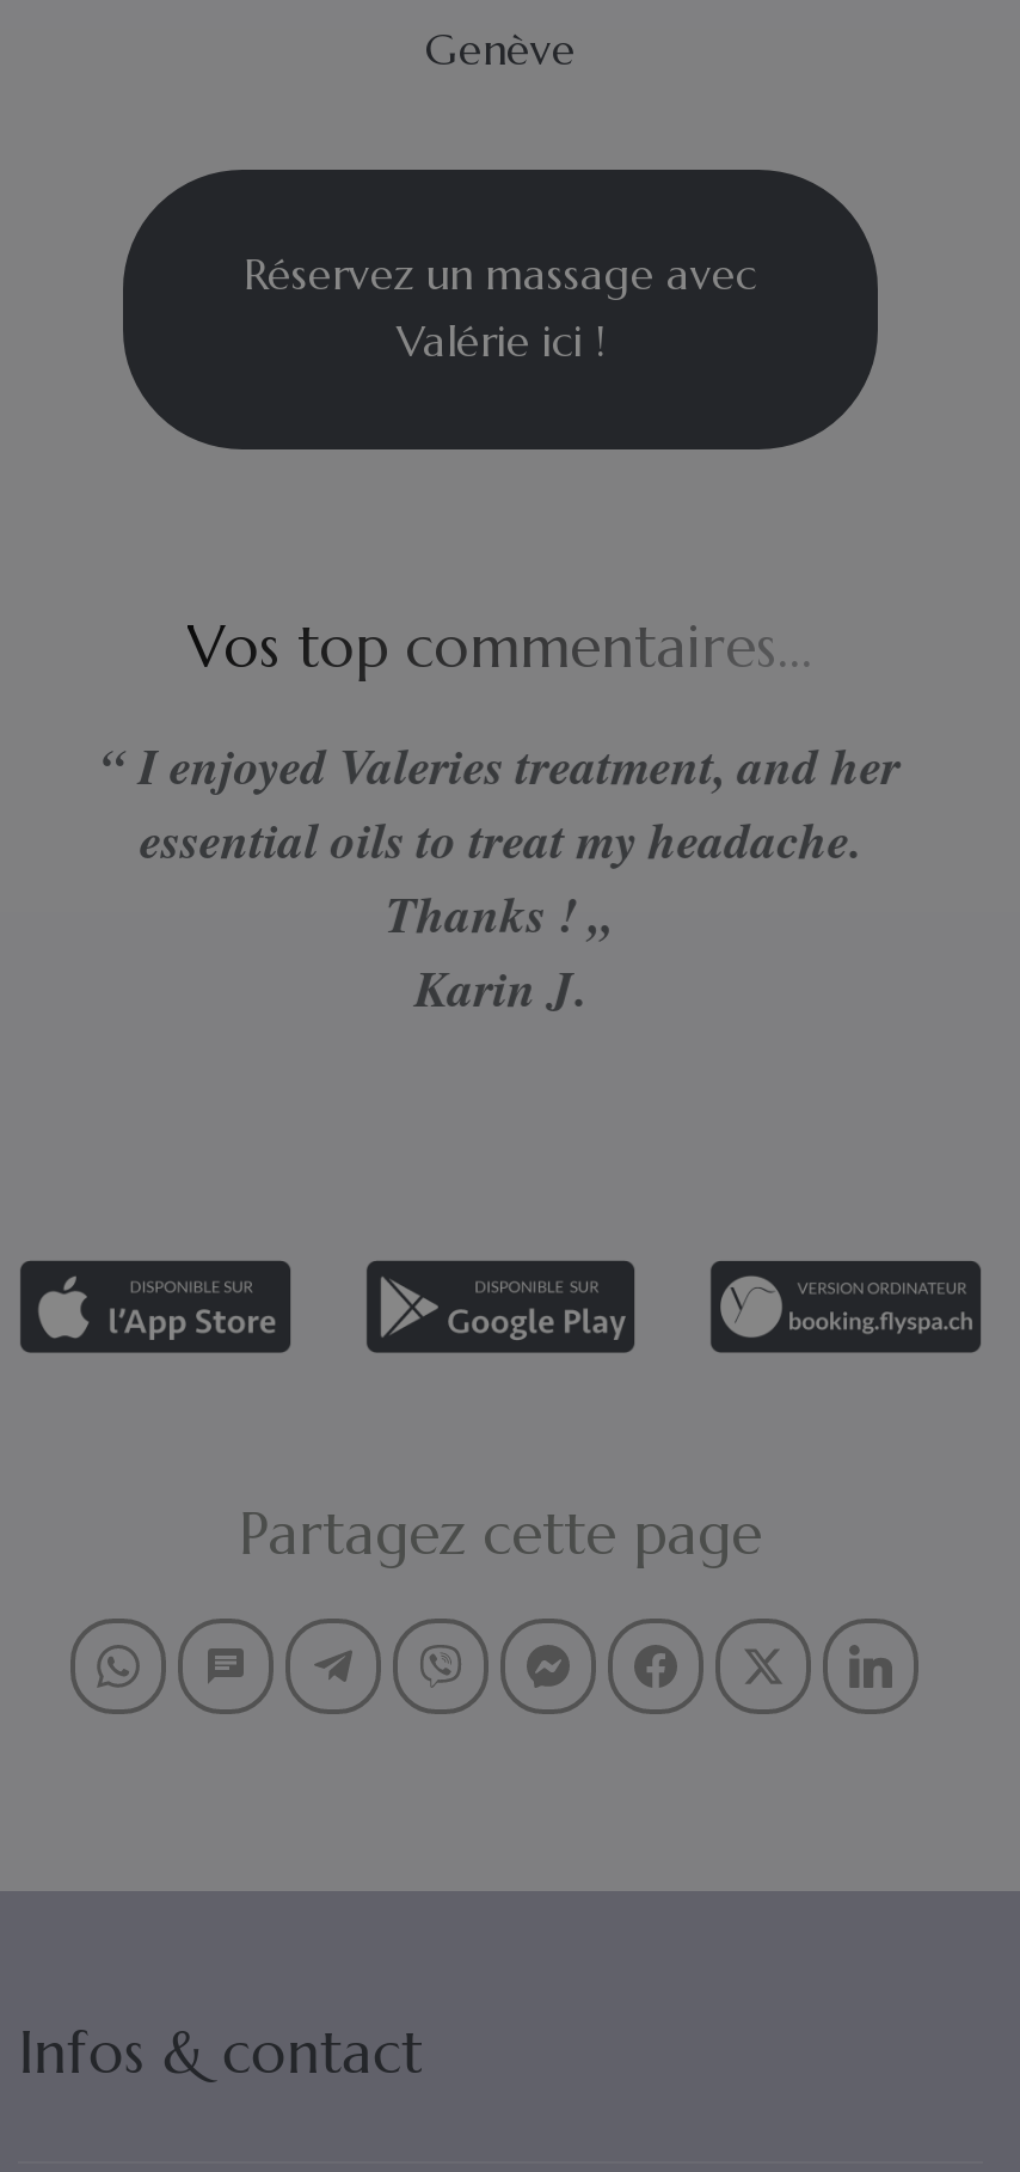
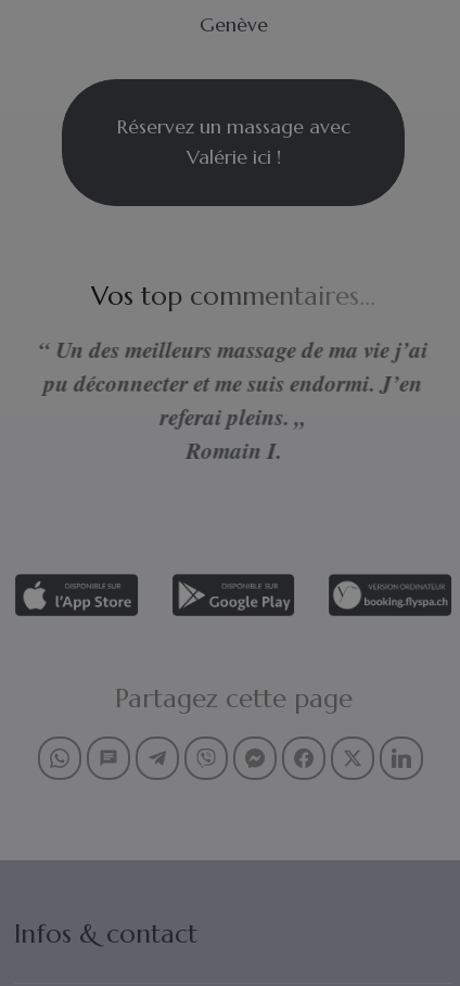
- “ I enjoyed Valeries treatment, and her
- essential oils to treat my headache.
- Thanks ! „
- Karin J.
+ “ Un des meilleurs massage de ma vie j’ai
+ pu déconnecter et me suis endormi. J’en
+ referai pleins. „
+ Romain I.
